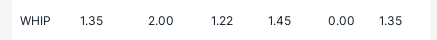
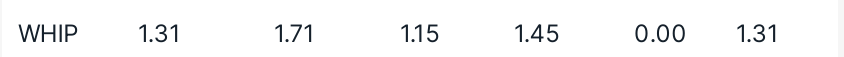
- WHIP 1.35
+ WHIP 1.31

- 2.00
+ 1.71

- 1.22
+ 1.15

- 0.00 1.35
+ 0.00 1.31
